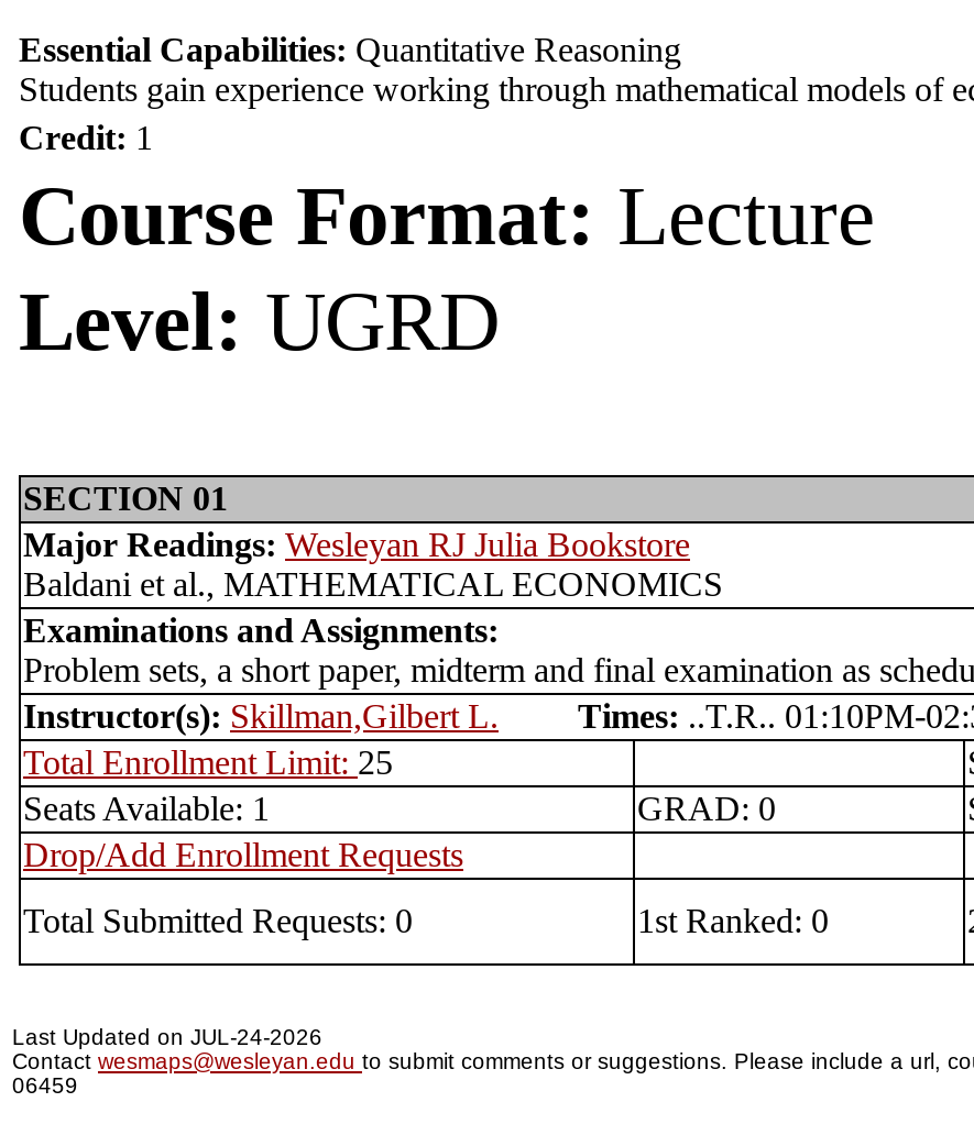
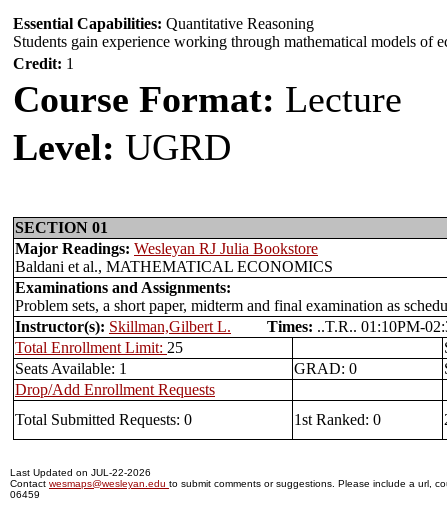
- Last Updated on JUL-24-2026
+ Last Updated on JUL-22-2026
